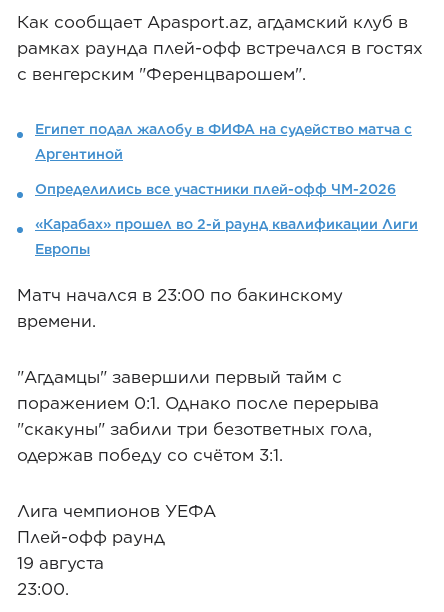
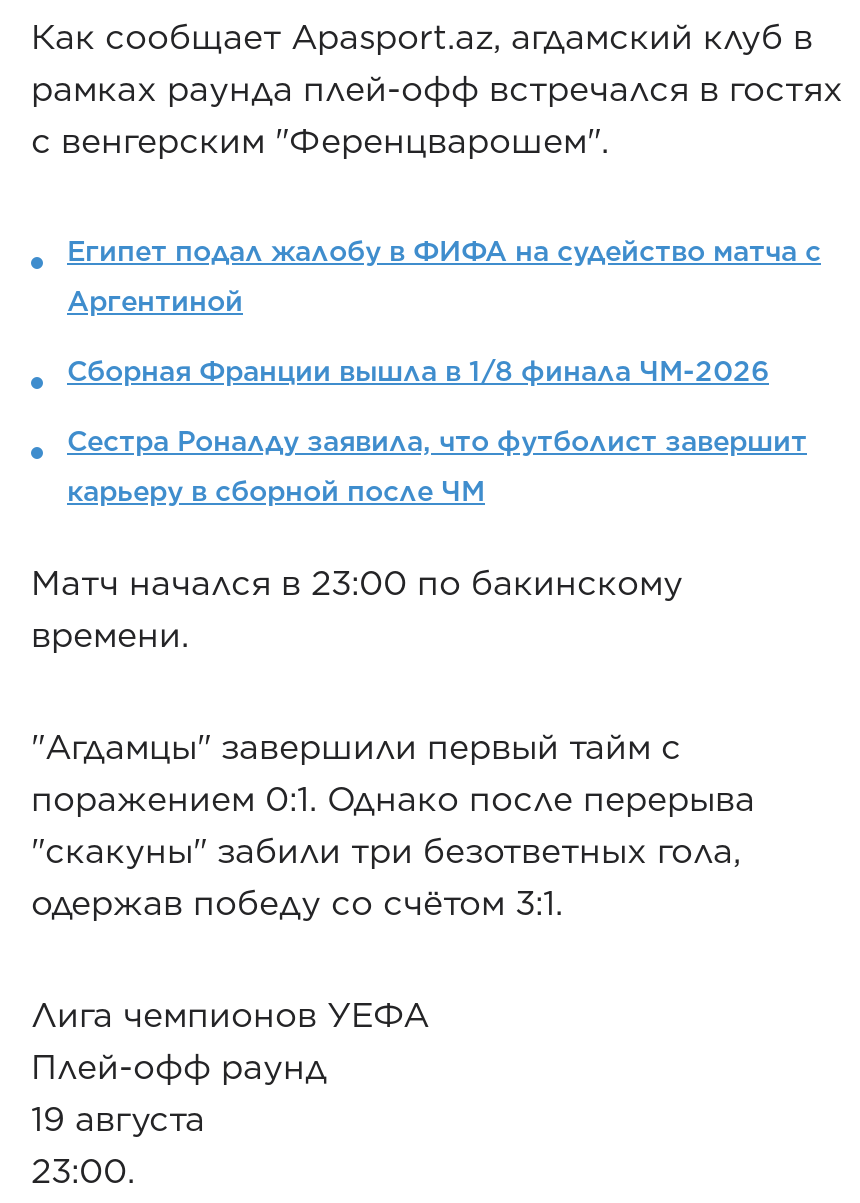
- Определились все участники плей-офф ЧМ-2026
+ Сборная Франции вышла в 1/8 финала ЧМ-2026

- «Карабах» прошел во 2-й раунд квалификации Лиги
+ Сестра Роналду заявила, что футболист завершит

- Европы
+ карьеру в сборной после ЧМ
